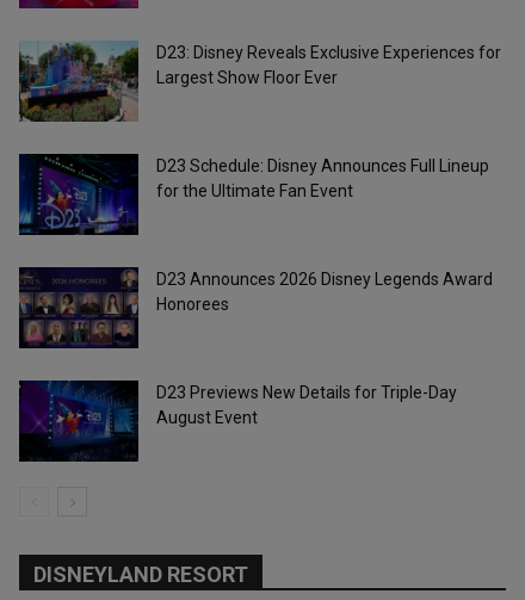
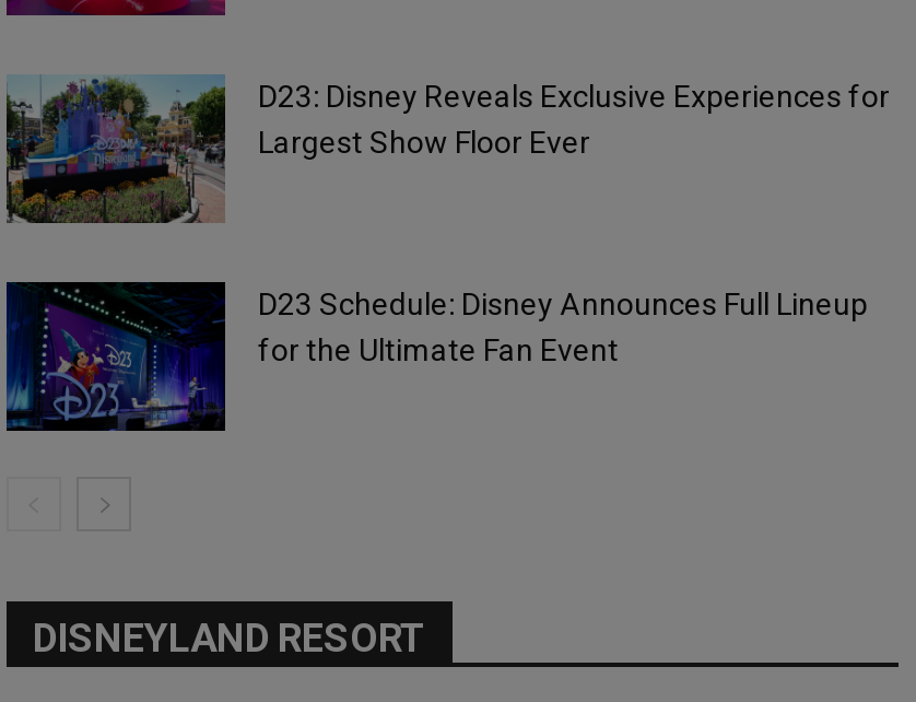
- [image]
- D23 Announces 2026 Disney Legends Award
- Honorees

- [image]
- D23 Previews New Details for Triple-Day
- August Event
